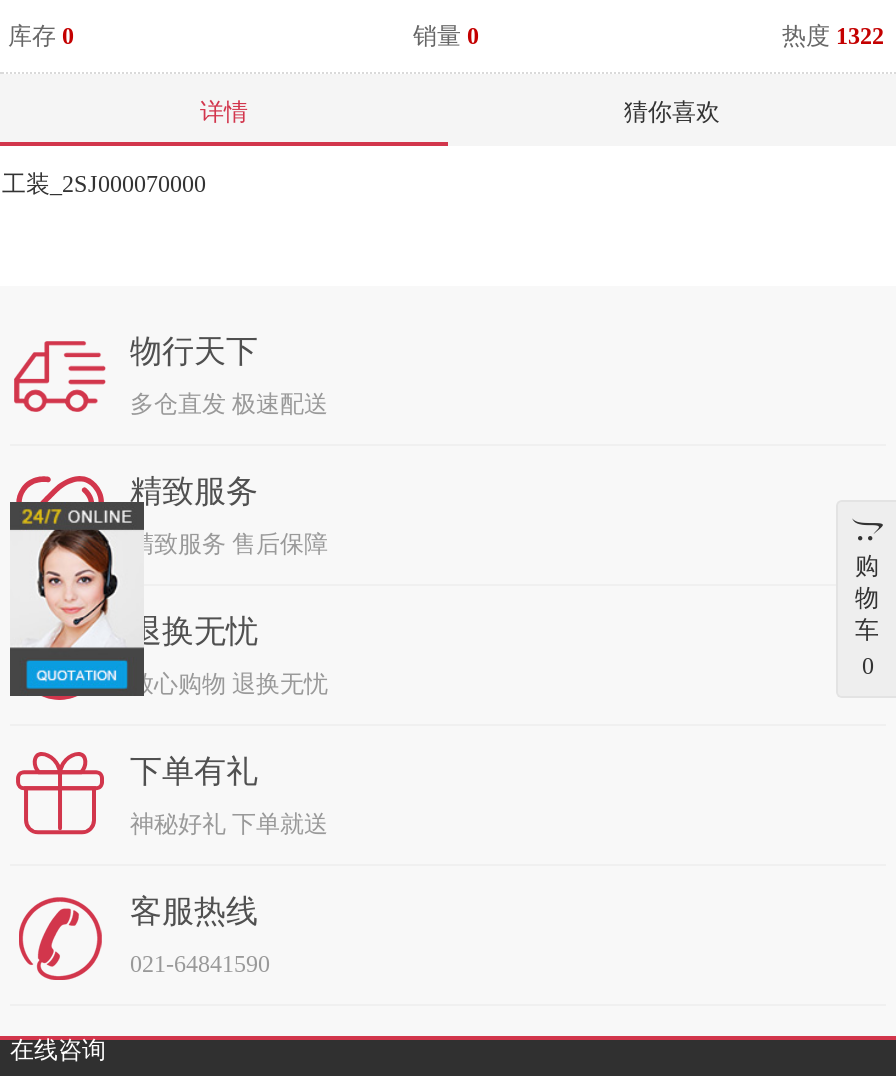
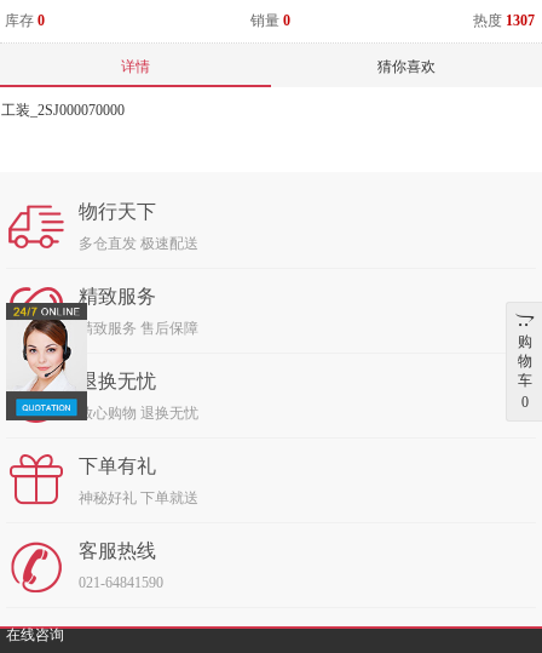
- 热度 1322
+ 热度 1307
